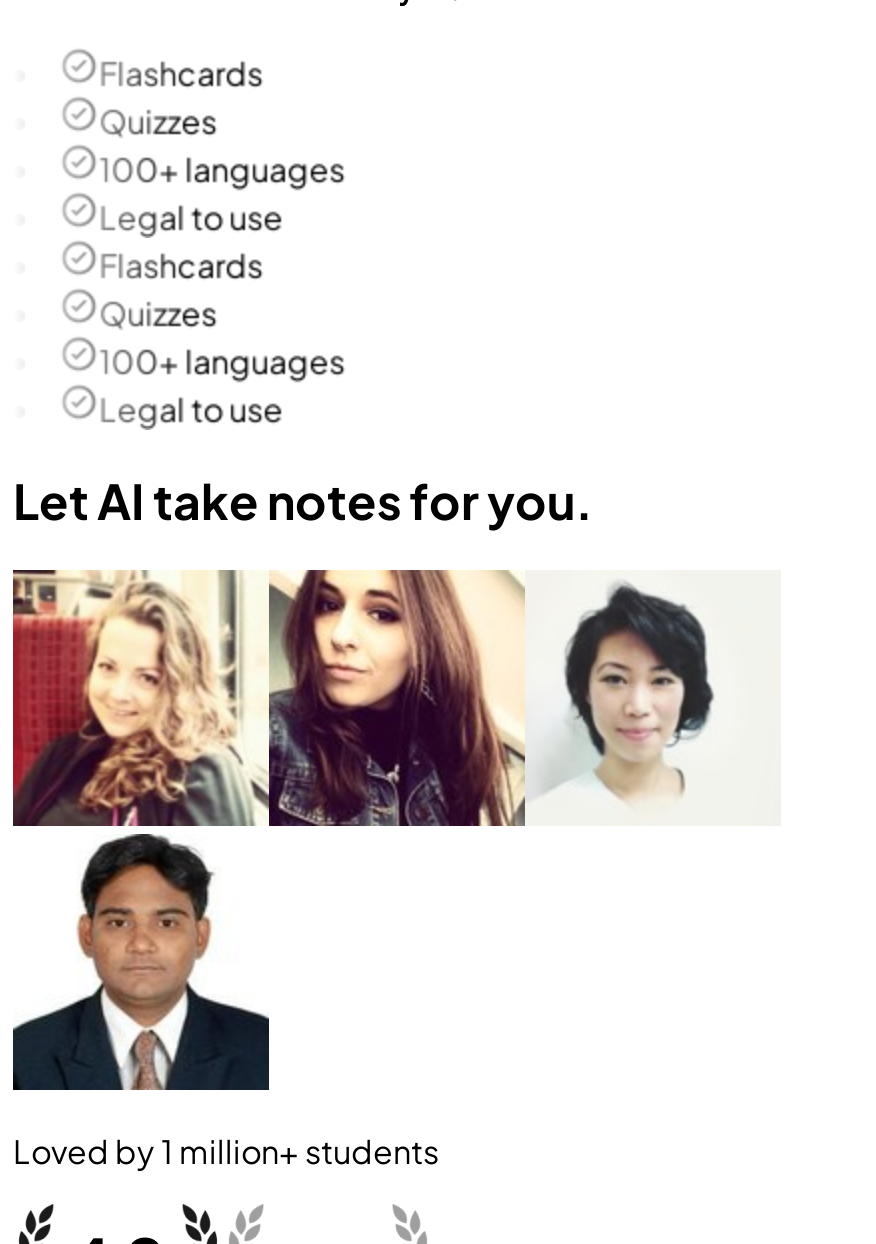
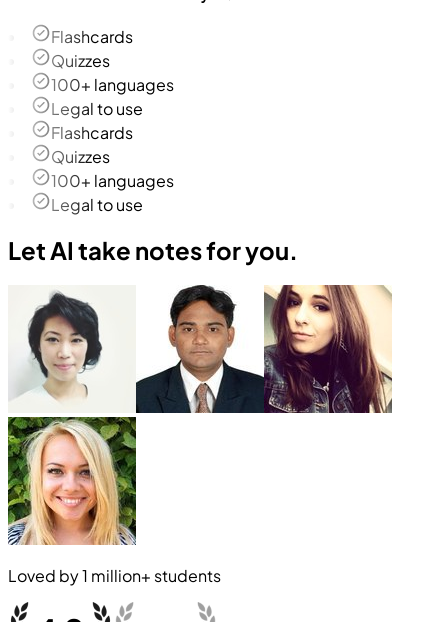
- [image]
+ [image]
